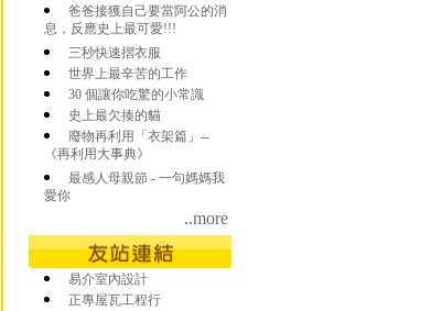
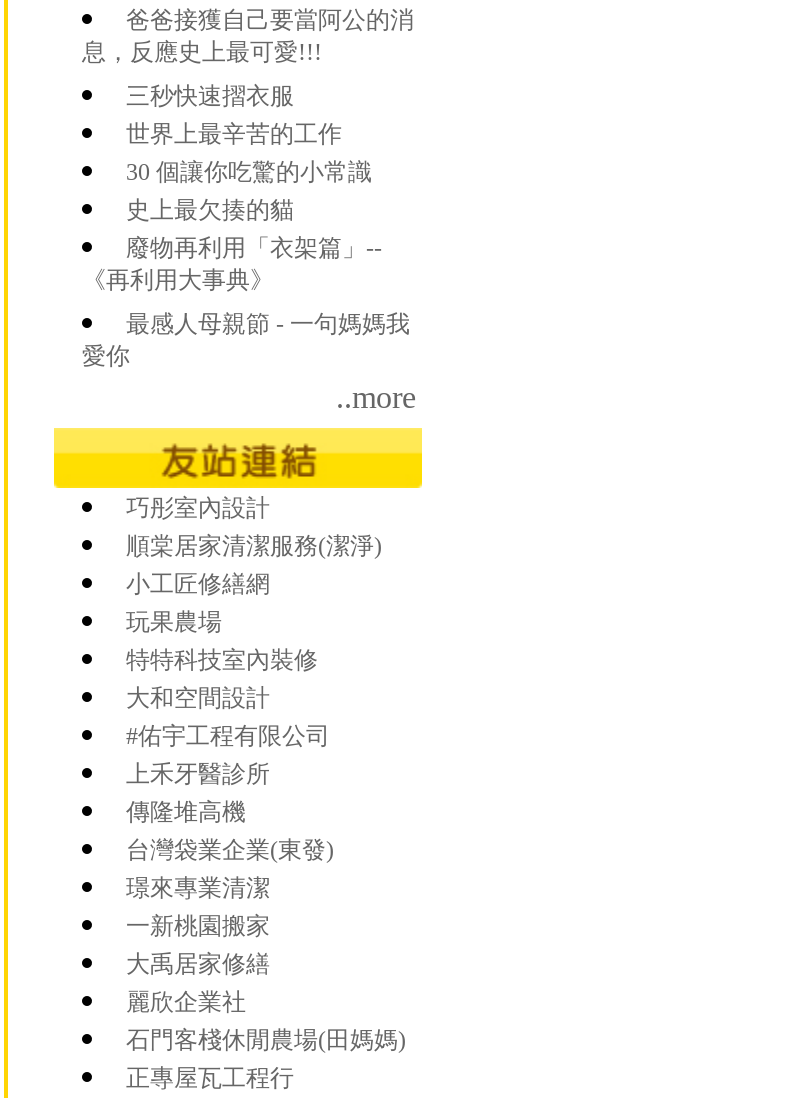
- 易介室內設計
+ 巧彤室內設計
+ 順棠居家清潔服務(潔淨)
+ 小工匠修繕網
+ 玩果農場
+ 特特科技室內裝修
+ 大和空間設計
+ #佑宇工程有限公司
+ 上禾牙醫診所
+ 傳隆堆高機
+ 台灣袋業企業(東發)
+ 璟來專業清潔
+ 一新桃園搬家
+ 大禹居家修繕
+ 麗欣企業社
+ 石門客棧休閒農場(田媽媽)
